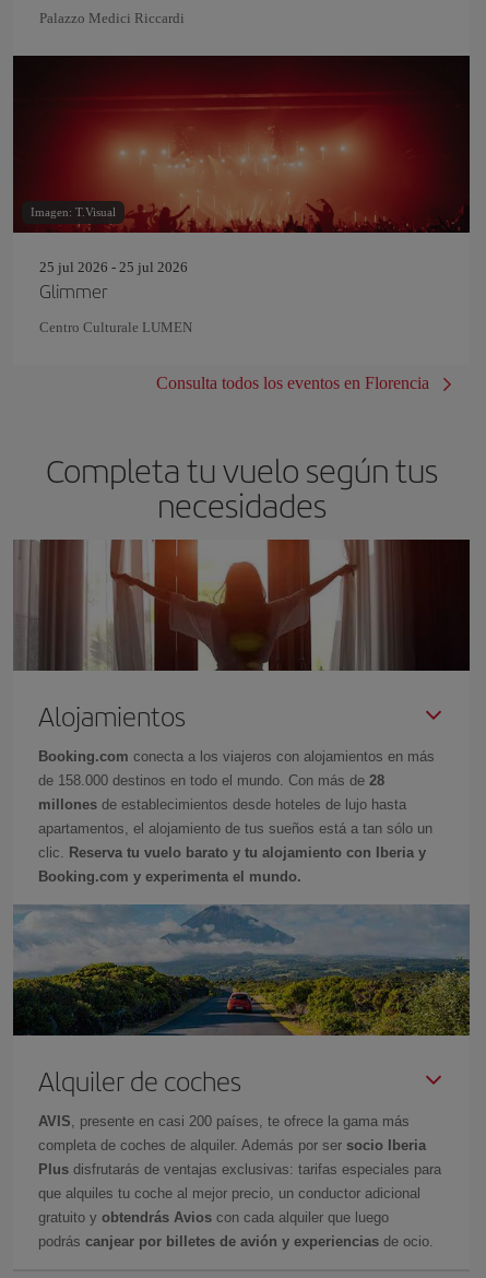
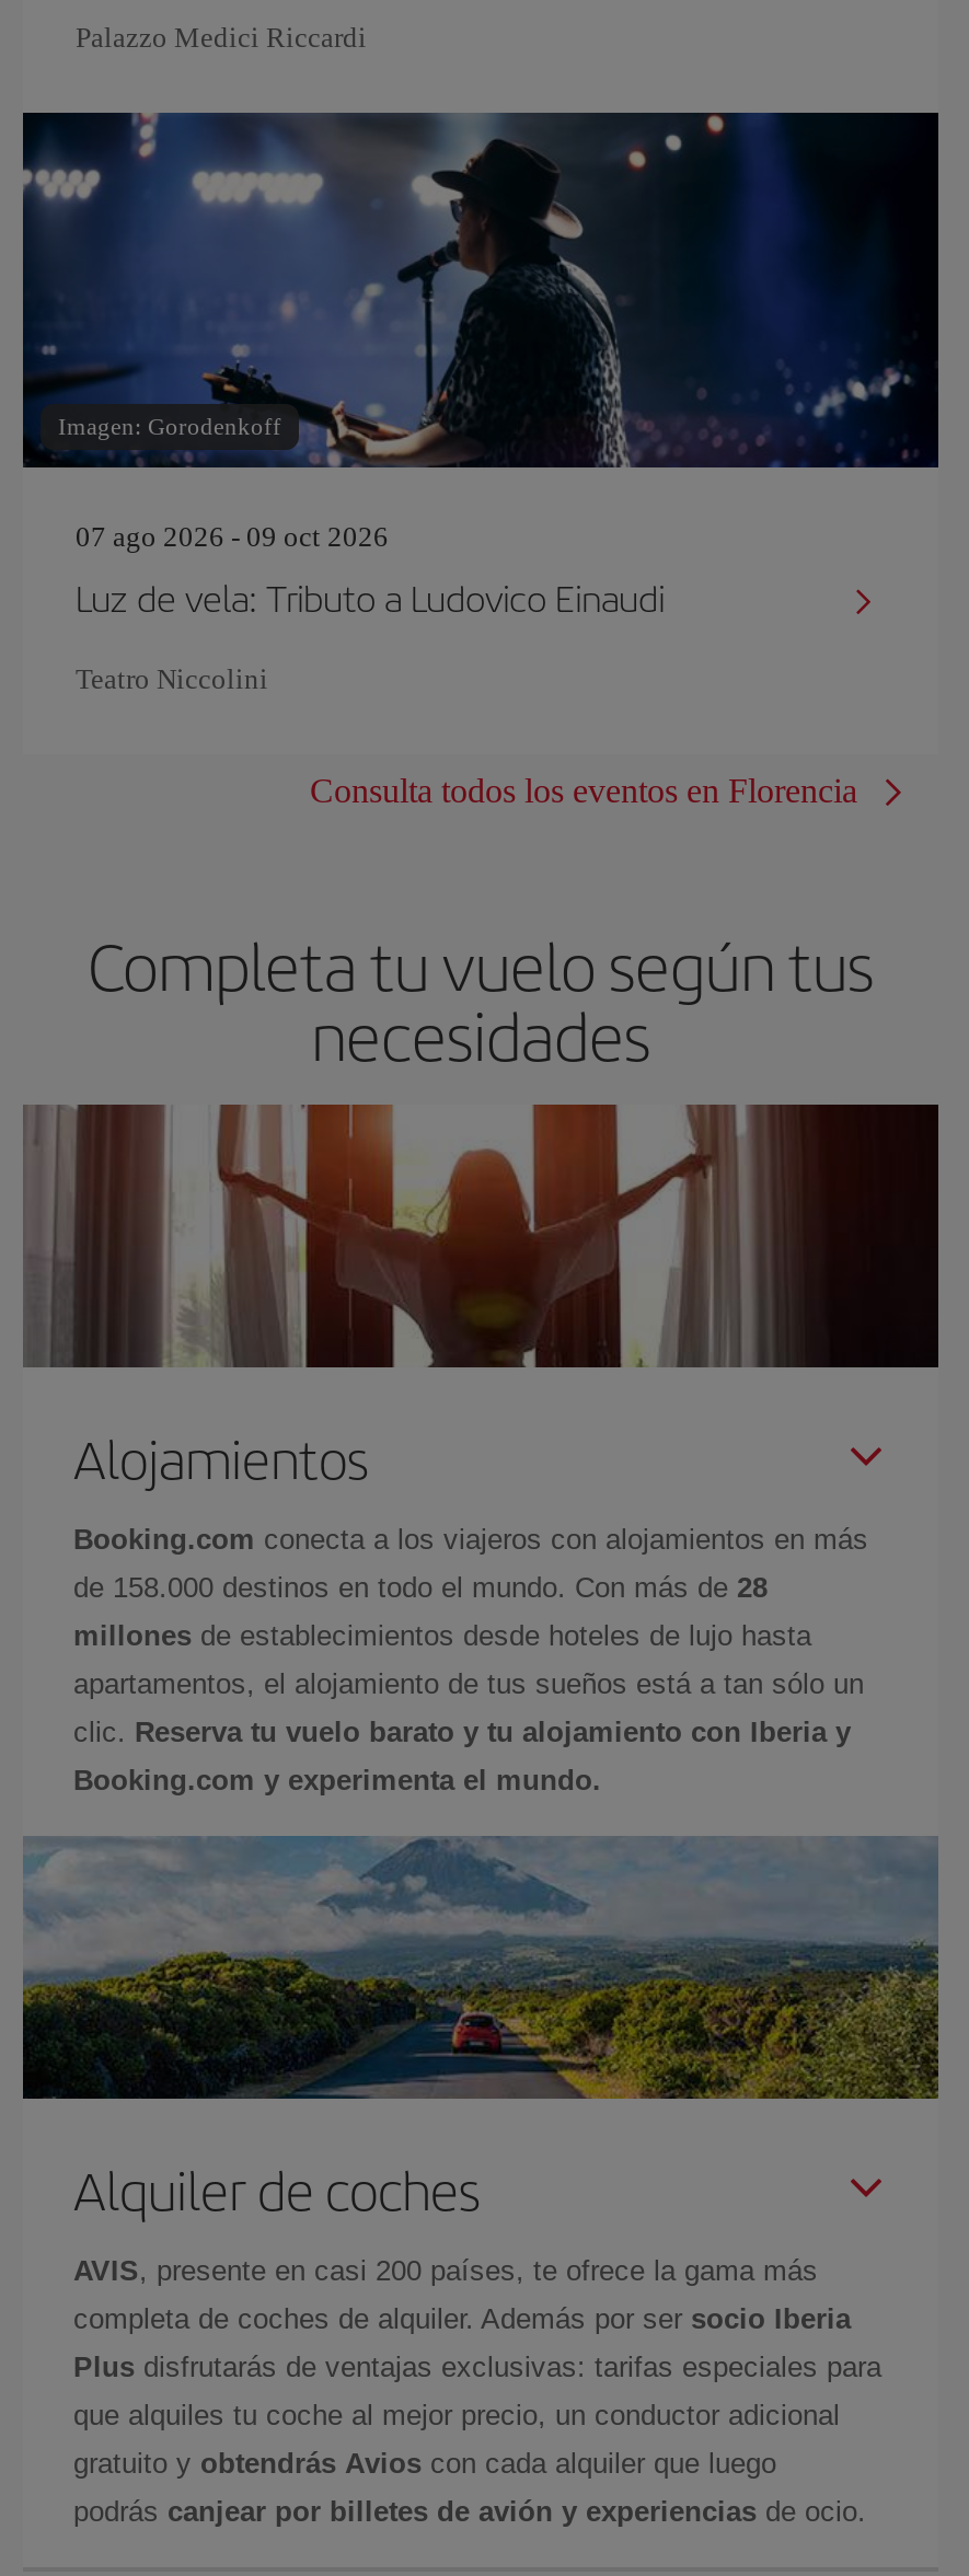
- [image]
- Imagen: T.Visual
+ [image]
+ Imagen: Gorodenkoff

- 25 jul 2026 - 25 jul 2026
- Glimmer
+ 07 ago 2026 - 09 oct 2026
+ Luz de vela: Tributo a Ludovico Einaudi

- Centro Culturale LUMEN
+ Teatro Niccolini
